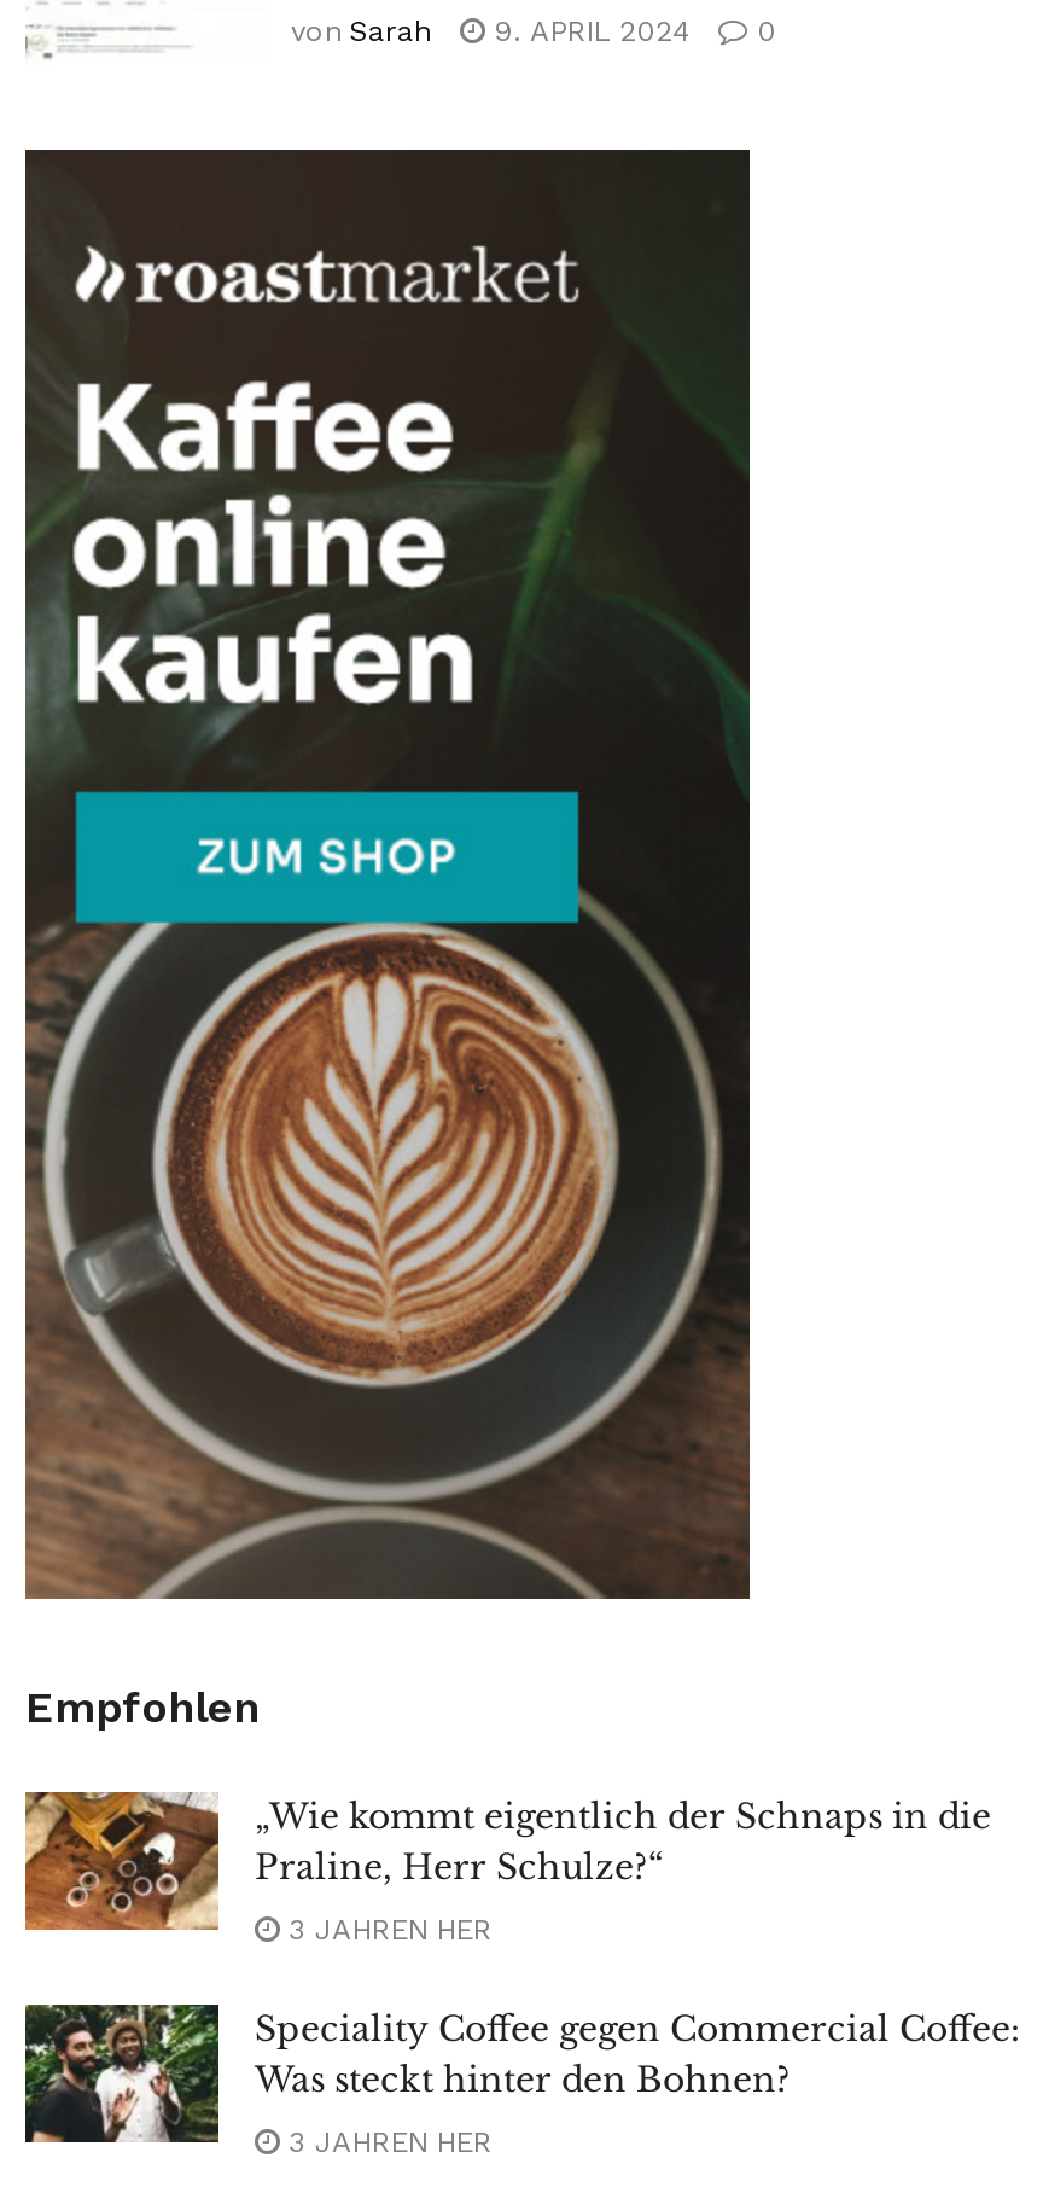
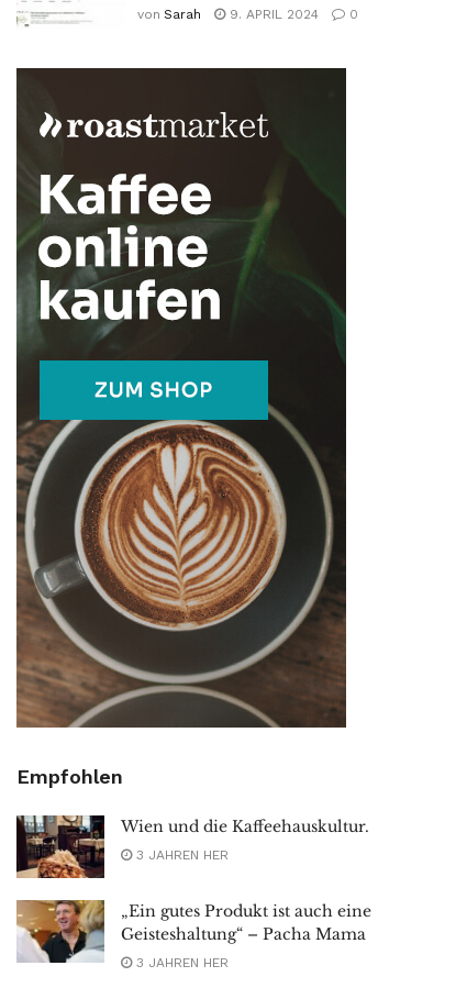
- [image]
- „Wie kommt eigentlich der Schnaps in die
- Praline, Herr Schulze?“
+ [image]
+ Wien und die Kaffeehauskultur.

- [image]
- Speciality Coffee gegen Commercial Coffee:
- Was steckt hinter den Bohnen?
+ [image]
+ „Ein gutes Produkt ist auch eine
+ Geisteshaltung“ – Pacha Mama
